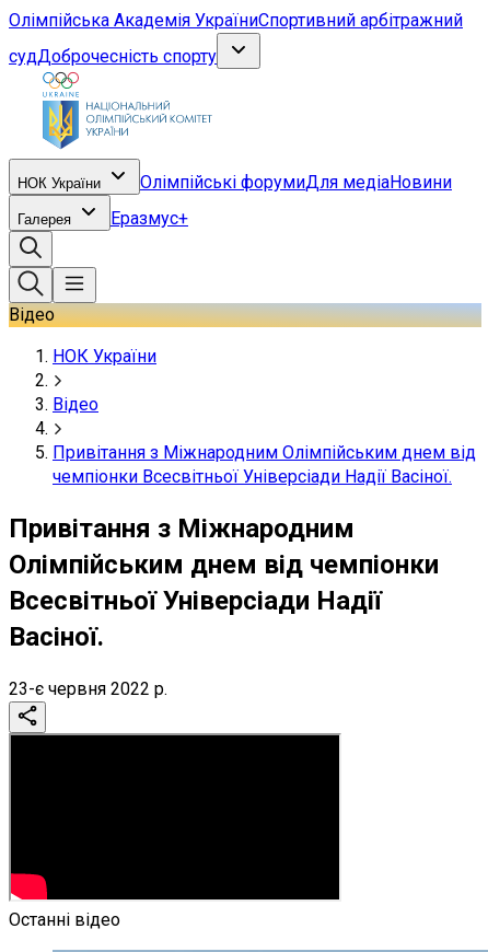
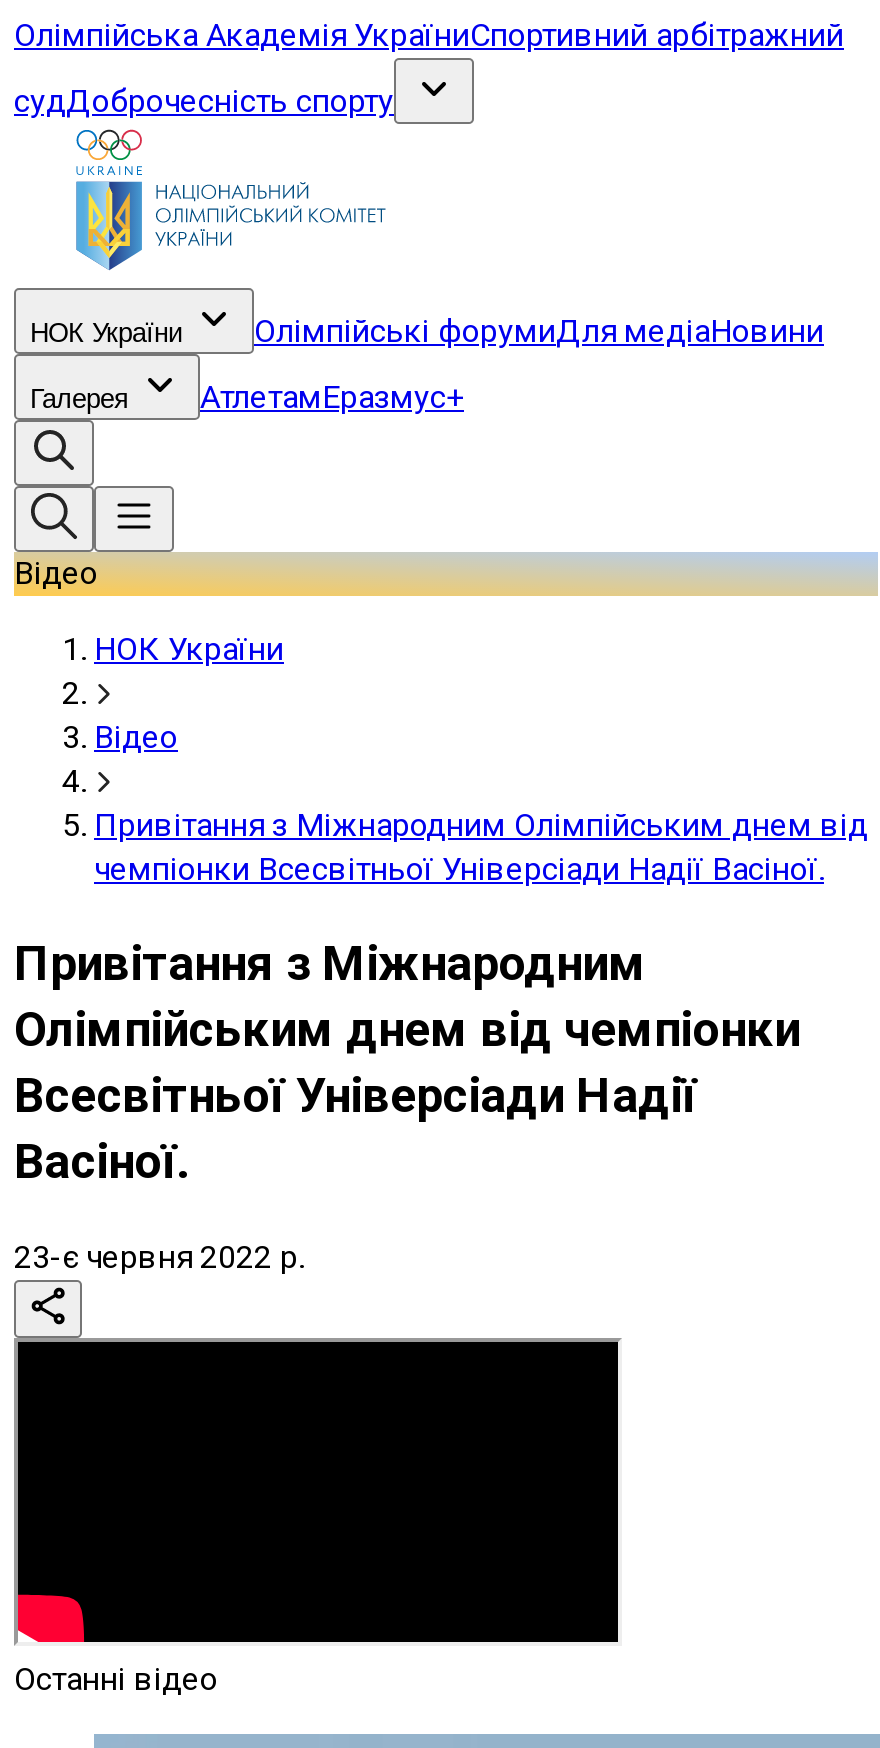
- Еразмус+
+ АтлетамЕразмус+
